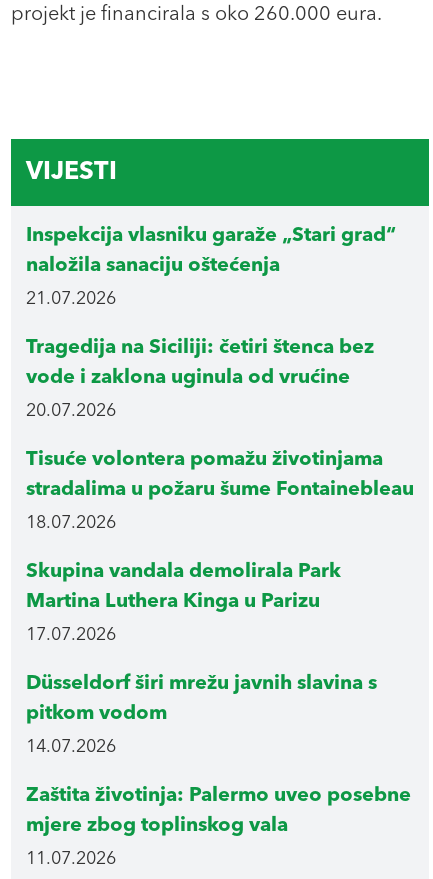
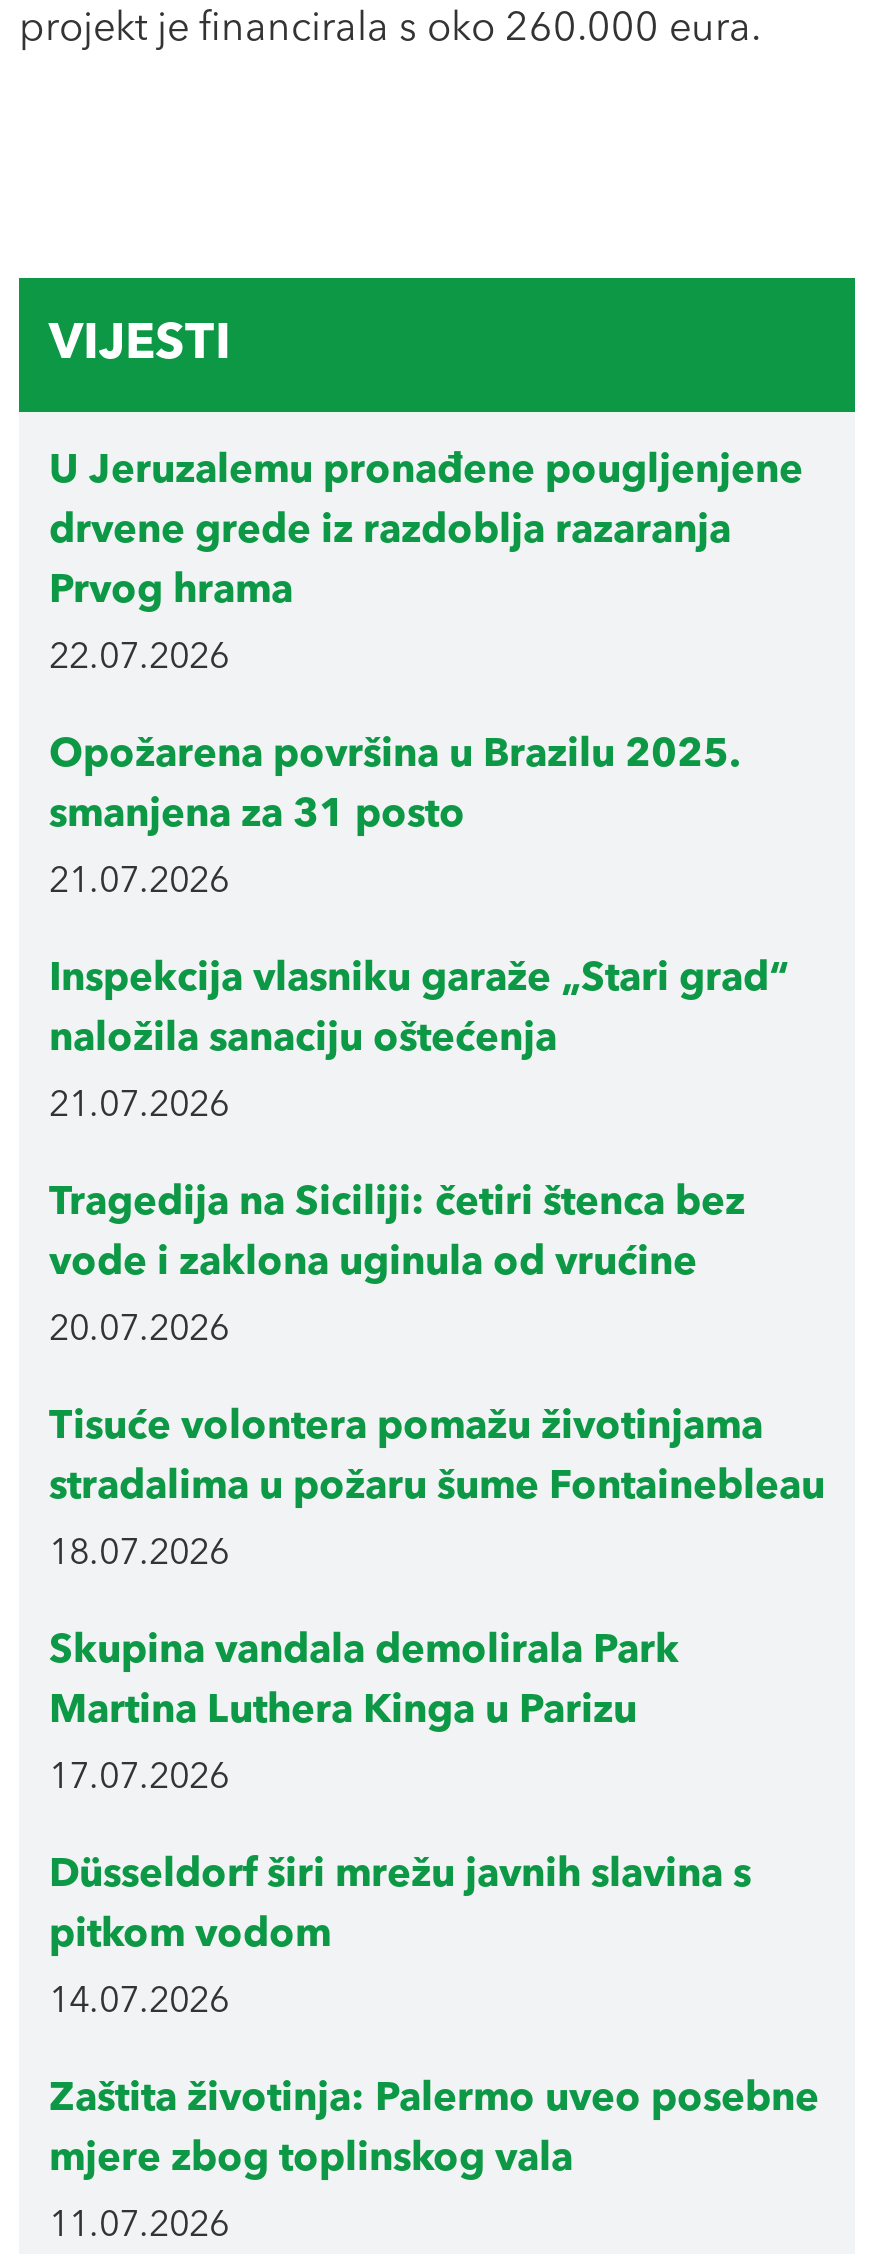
+ U Jeruzalemu pronađene pougljenjene
+ drvene grede iz razdoblja razaranja
+ Prvog hrama
+ 22.07.2026
+ Opožarena površina u Brazilu 2025.
+ smanjena za 31 posto
+ 21.07.2026
